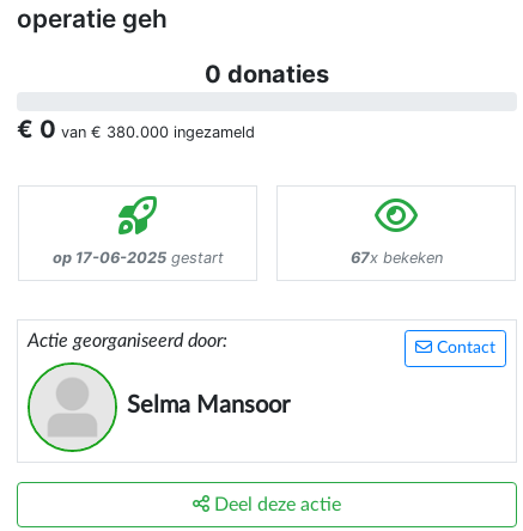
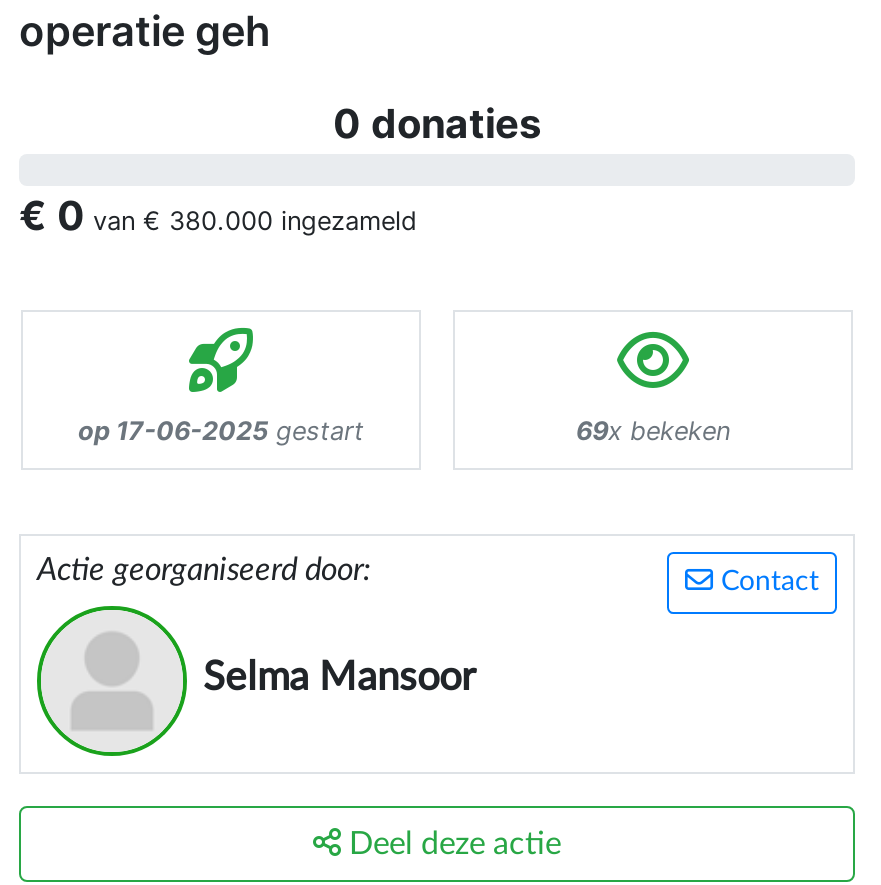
- 67x bekeken
+ 69x bekeken
